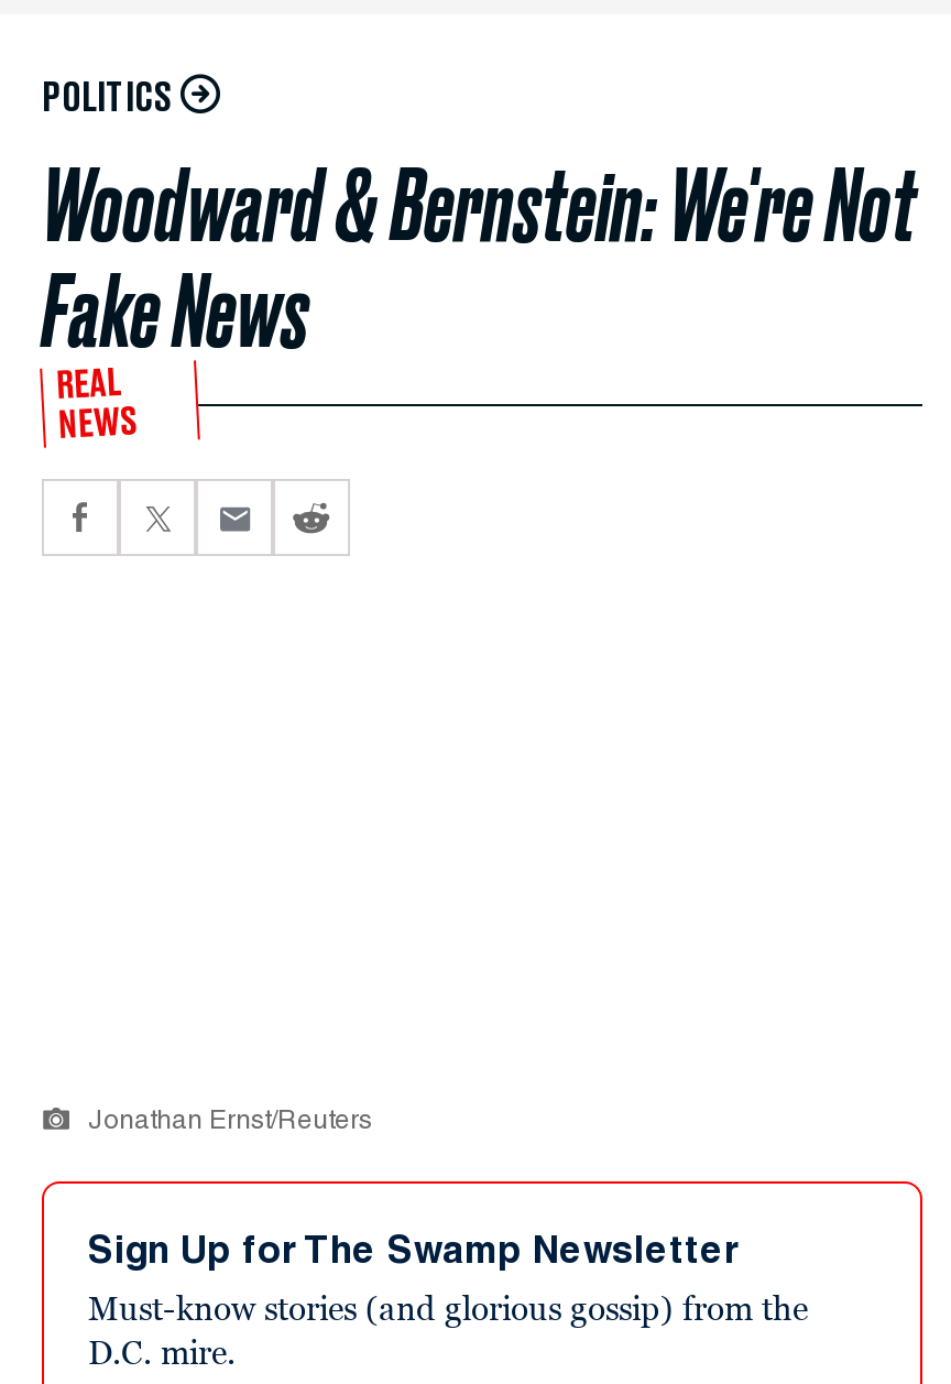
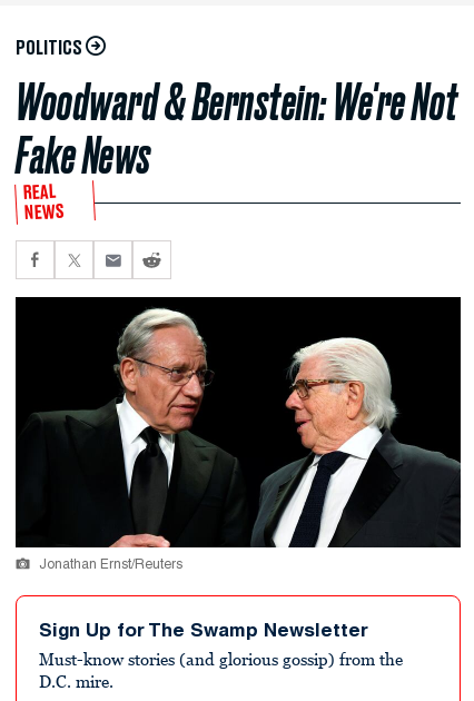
+ [image]
